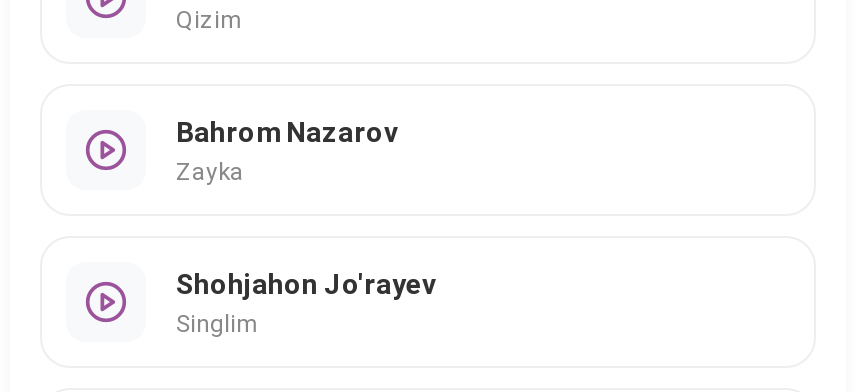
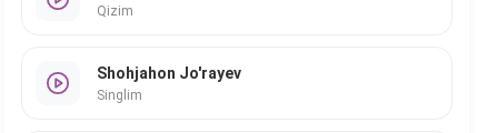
- Bahrom Nazarov
- Zayka
